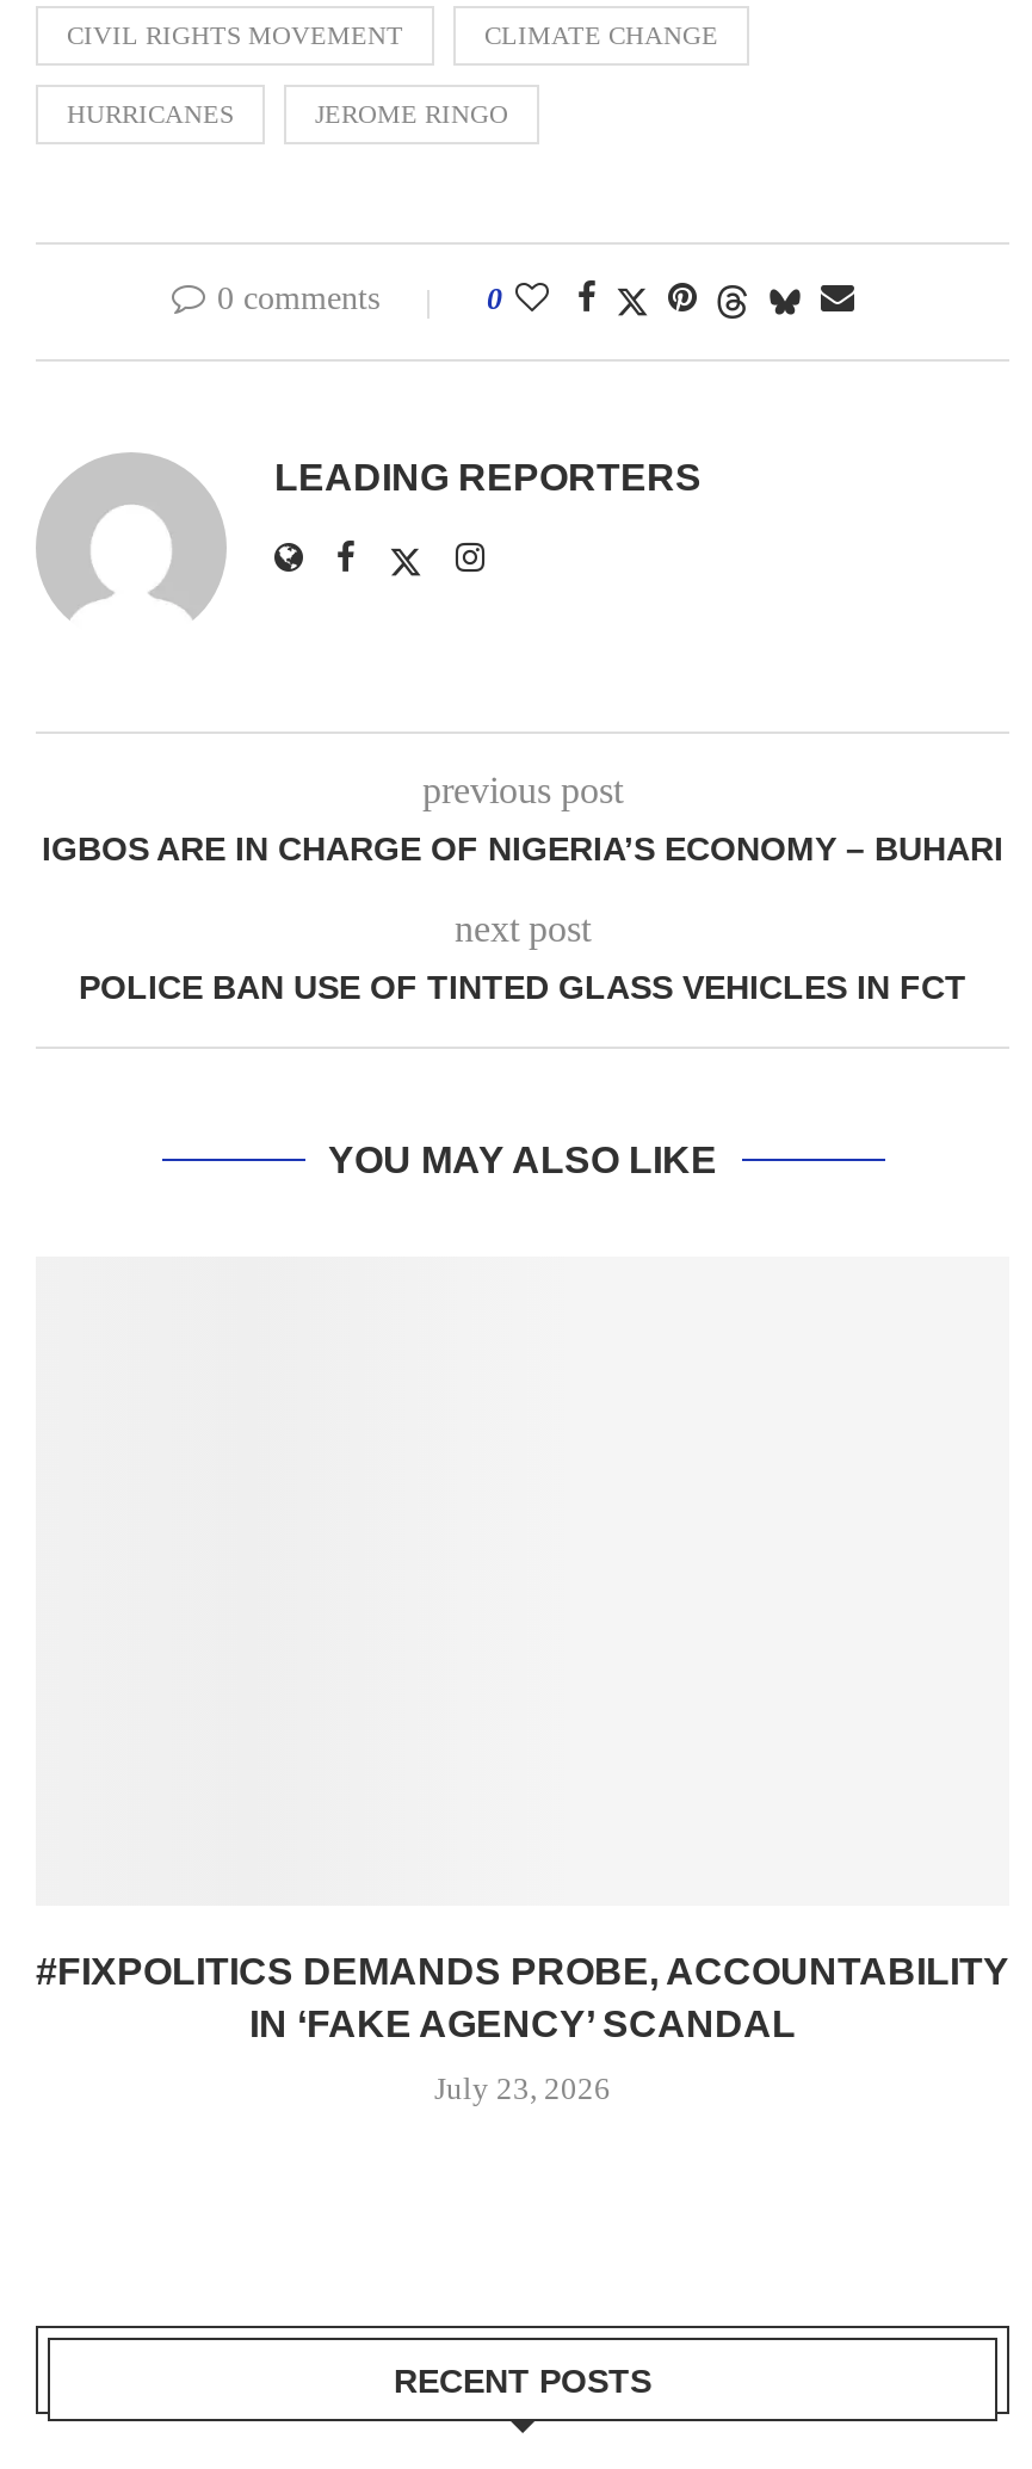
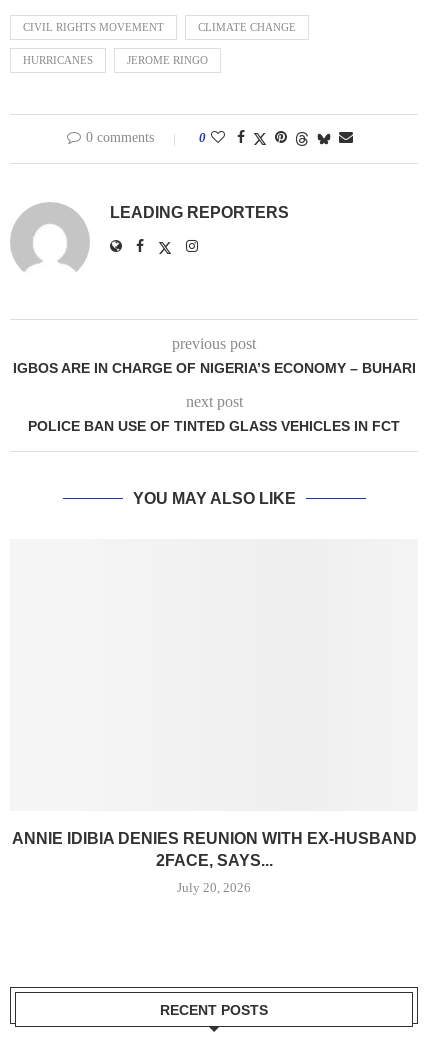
- #FIXPOLITICS DEMANDS PROBE, ACCOUNTABILITY
- IN ‘FAKE AGENCY’ SCANDAL
+ ANNIE IDIBIA DENIES REUNION WITH EX-HUSBAND
+ 2FACE, SAYS...

- July 23, 2026
+ July 20, 2026
